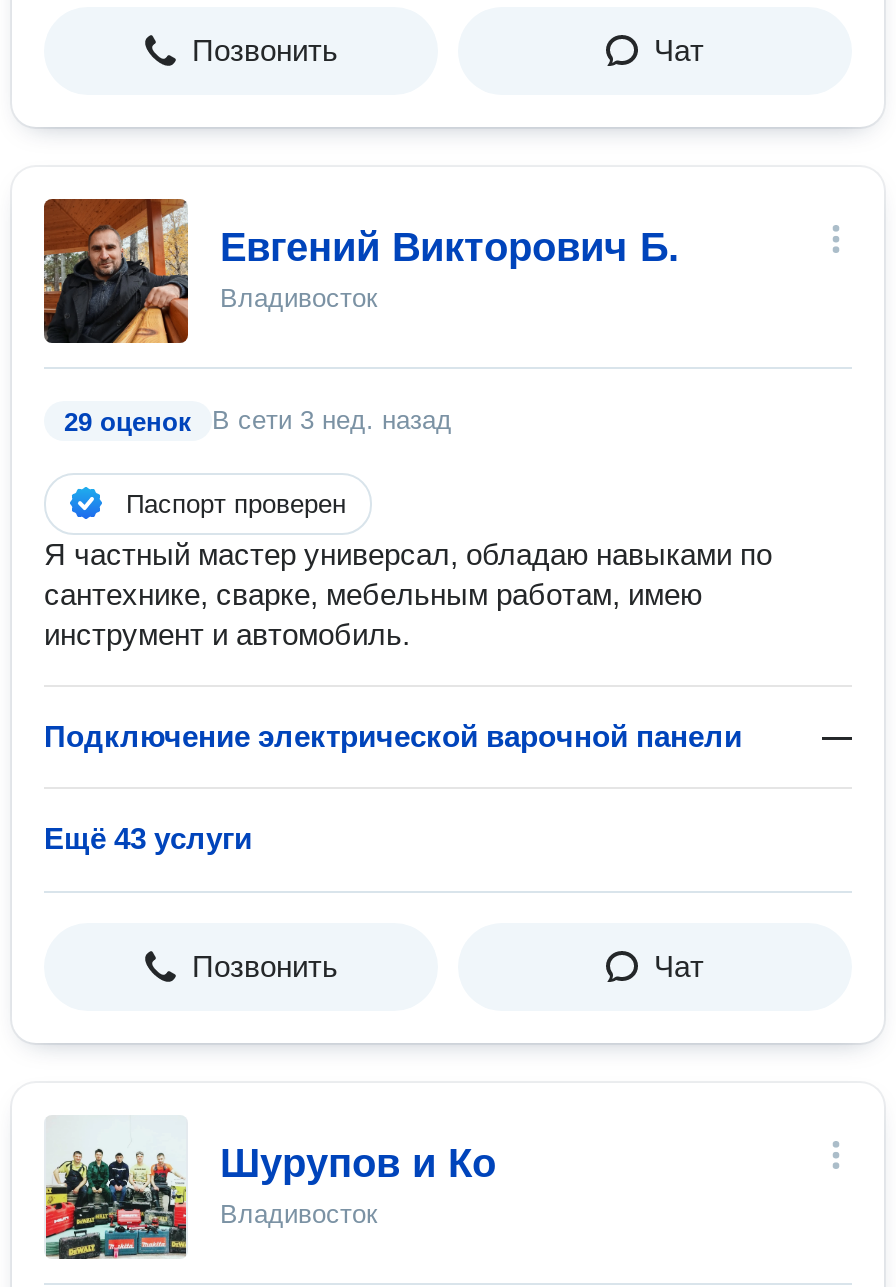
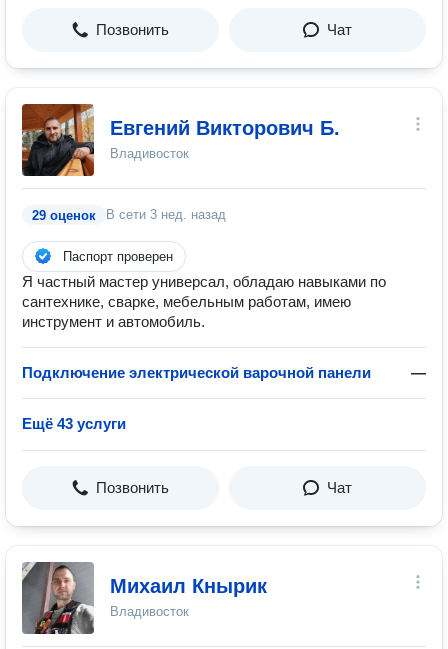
- [image]
- Шурупов и Ко
+ [image]
+ Михаил Кнырик
